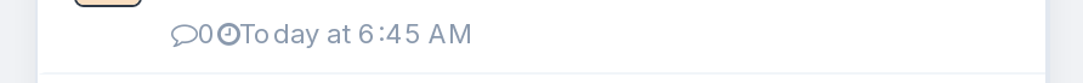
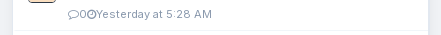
- Today at 6:45 AM
+ Yesterday at 5:28 AM
